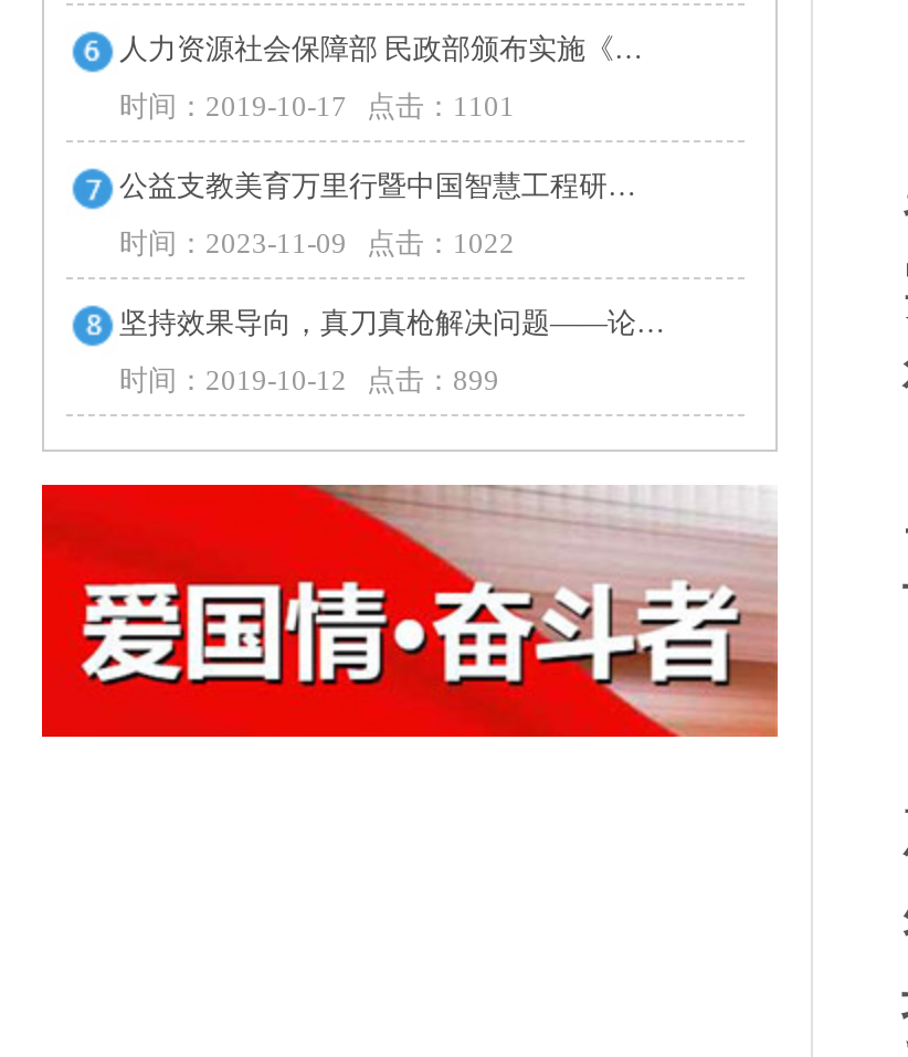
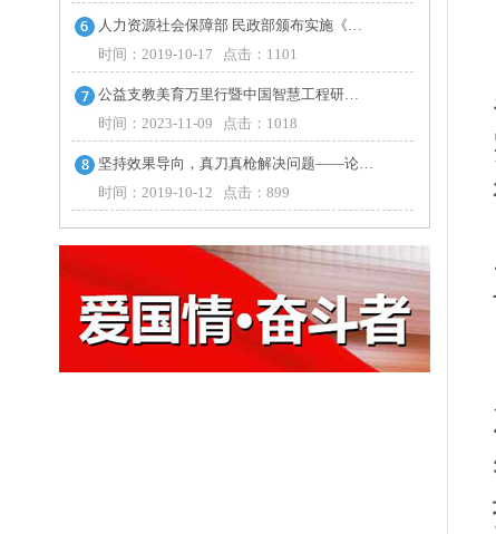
- 时间：2023-11-09 点击：1022
+ 时间：2023-11-09 点击：1018
